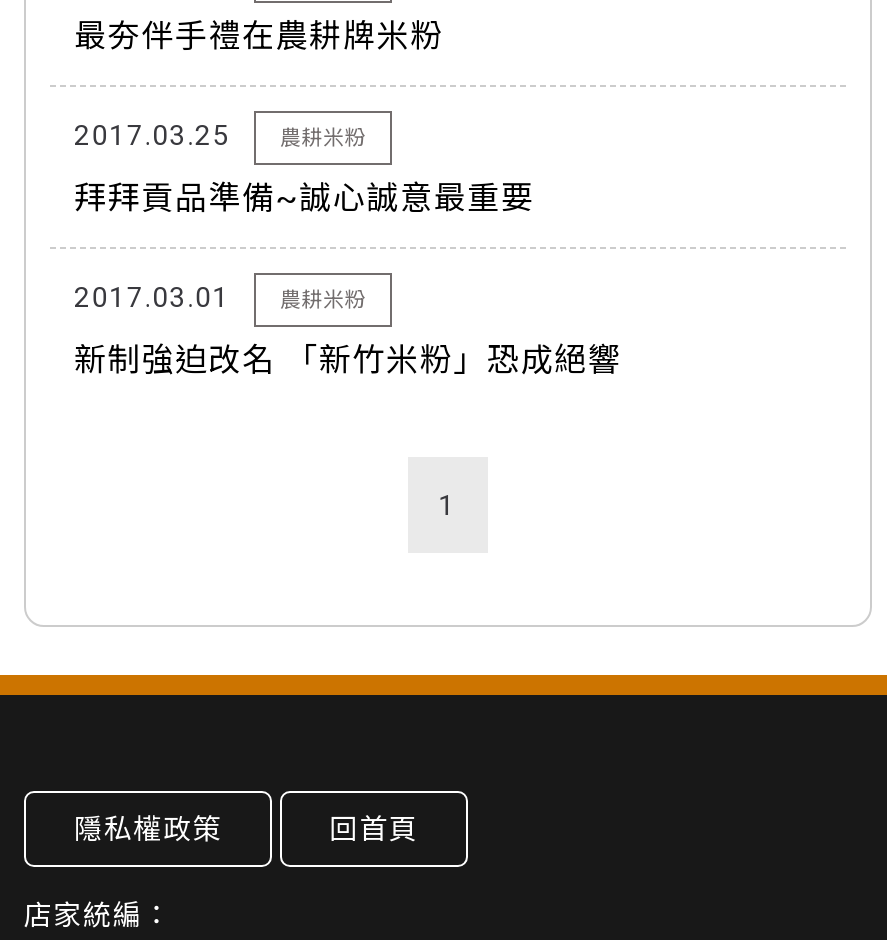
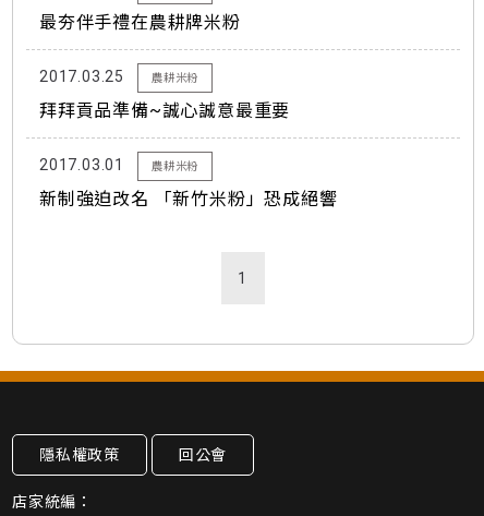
- 回首頁
+ 回公會
